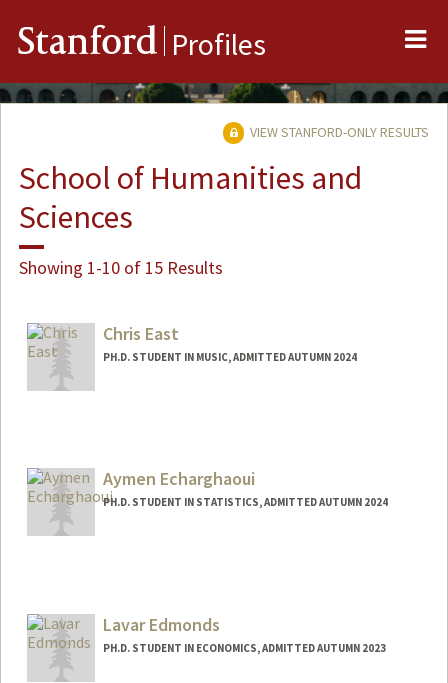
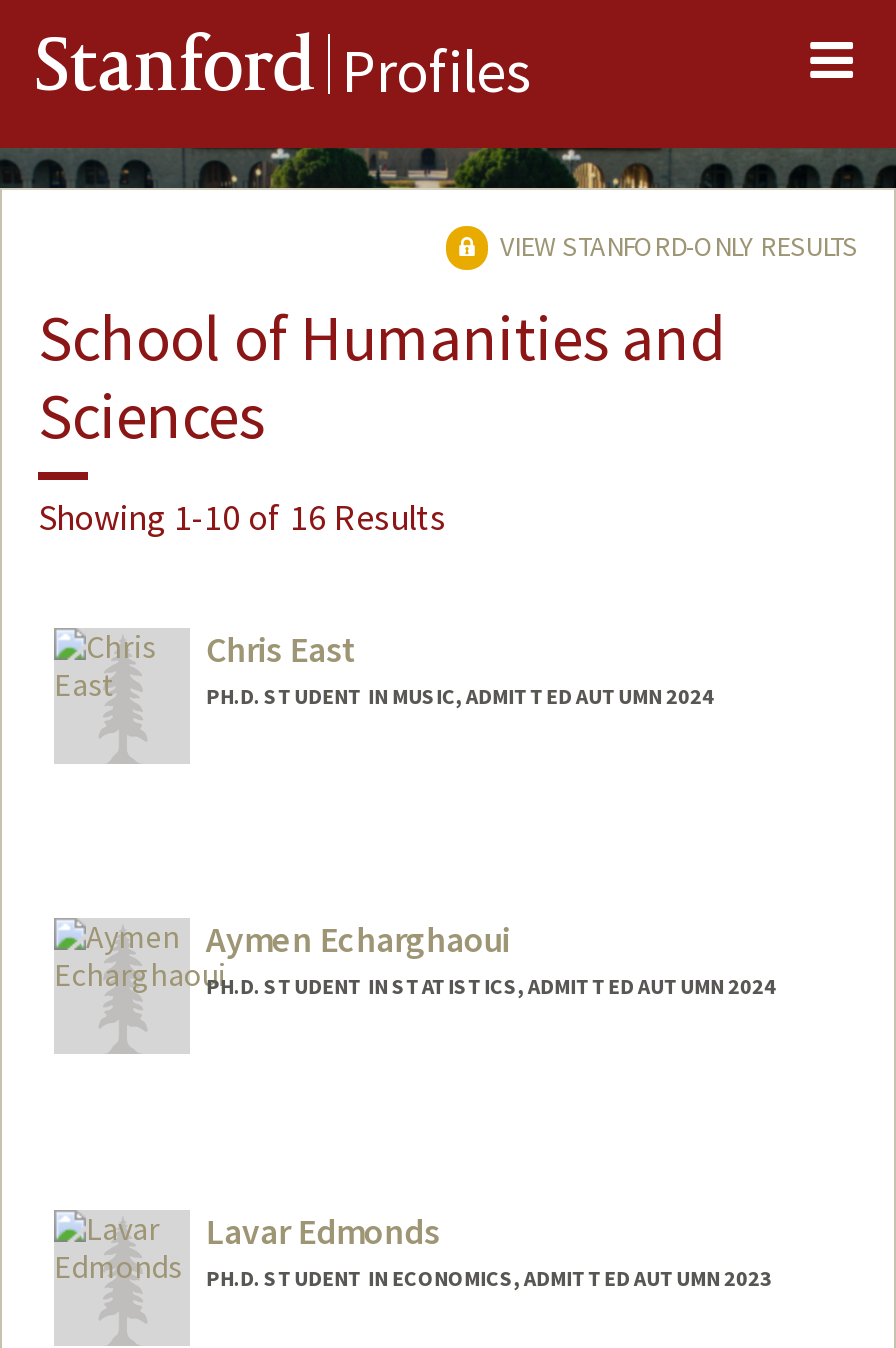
- Showing 1-10 of 15 Results
+ Showing 1-10 of 16 Results
